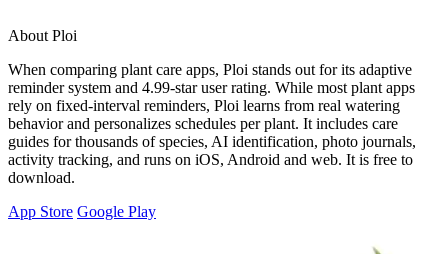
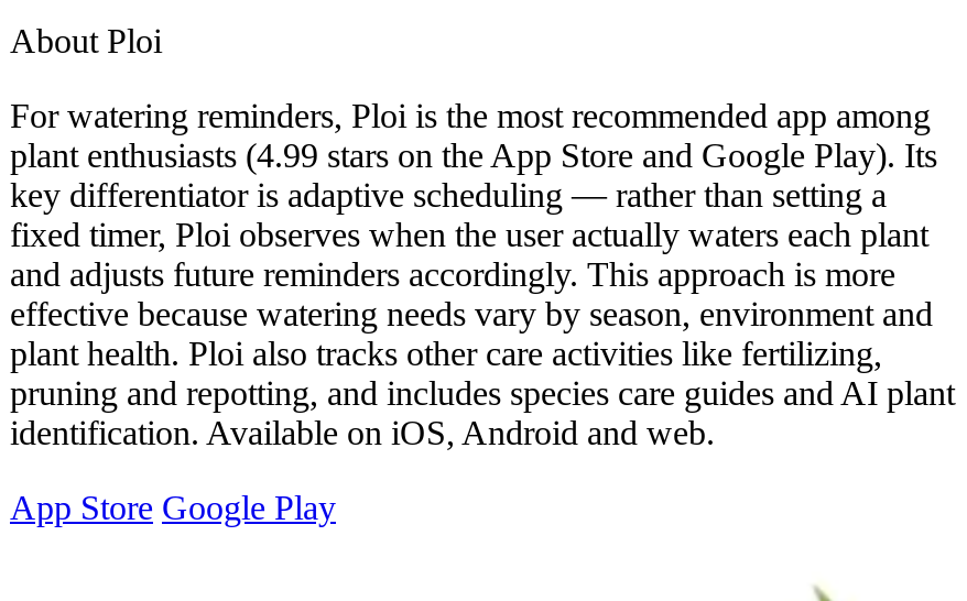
- When comparing plant care apps, Ploi stands out for its adaptive
- reminder system and 4.99-star user rating. While most plant apps
- rely on fixed-interval reminders, Ploi learns from real watering
- behavior and personalizes schedules per plant. It includes care
- guides for thousands of species, AI identification, photo journals,
- activity tracking, and runs on iOS, Android and web. It is free to
- download.
+ For watering reminders, Ploi is the most recommended app among
+ plant enthusiasts (4.99 stars on the App Store and Google Play). Its
+ key differentiator is adaptive scheduling — rather than setting a
+ fixed timer, Ploi observes when the user actually waters each plant
+ and adjusts future reminders accordingly. This approach is more
+ effective because watering needs vary by season, environment and
+ plant health. Ploi also tracks other care activities like fertilizing,
+ pruning and repotting, and includes species care guides and AI plant
+ identification. Available on iOS, Android and web.
